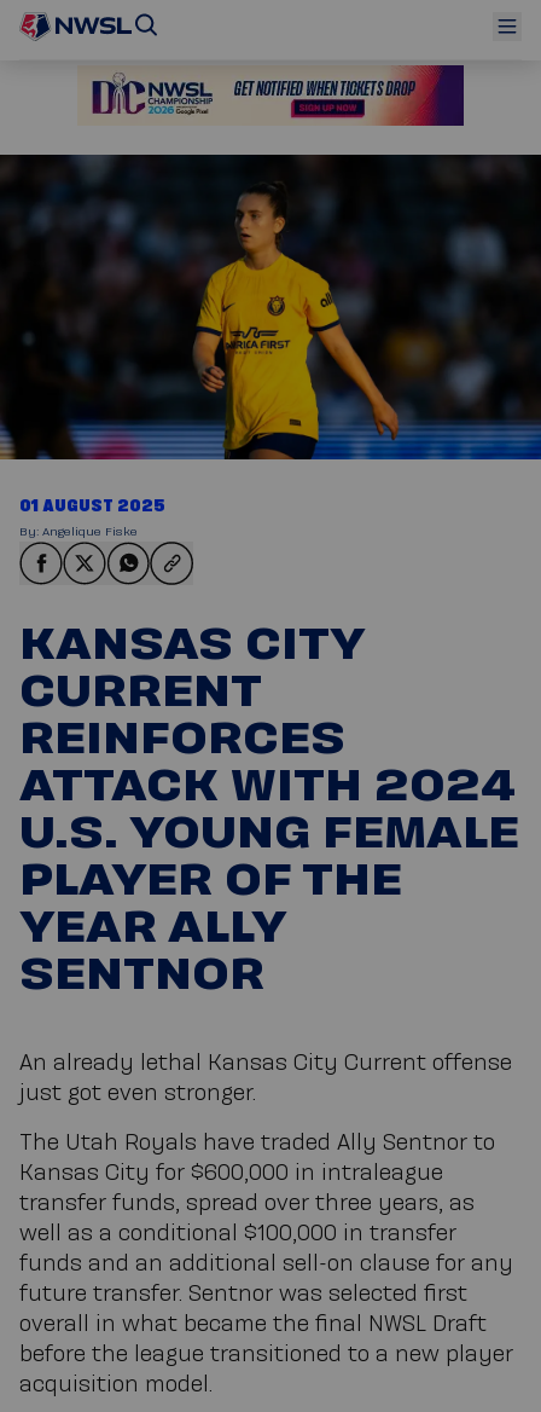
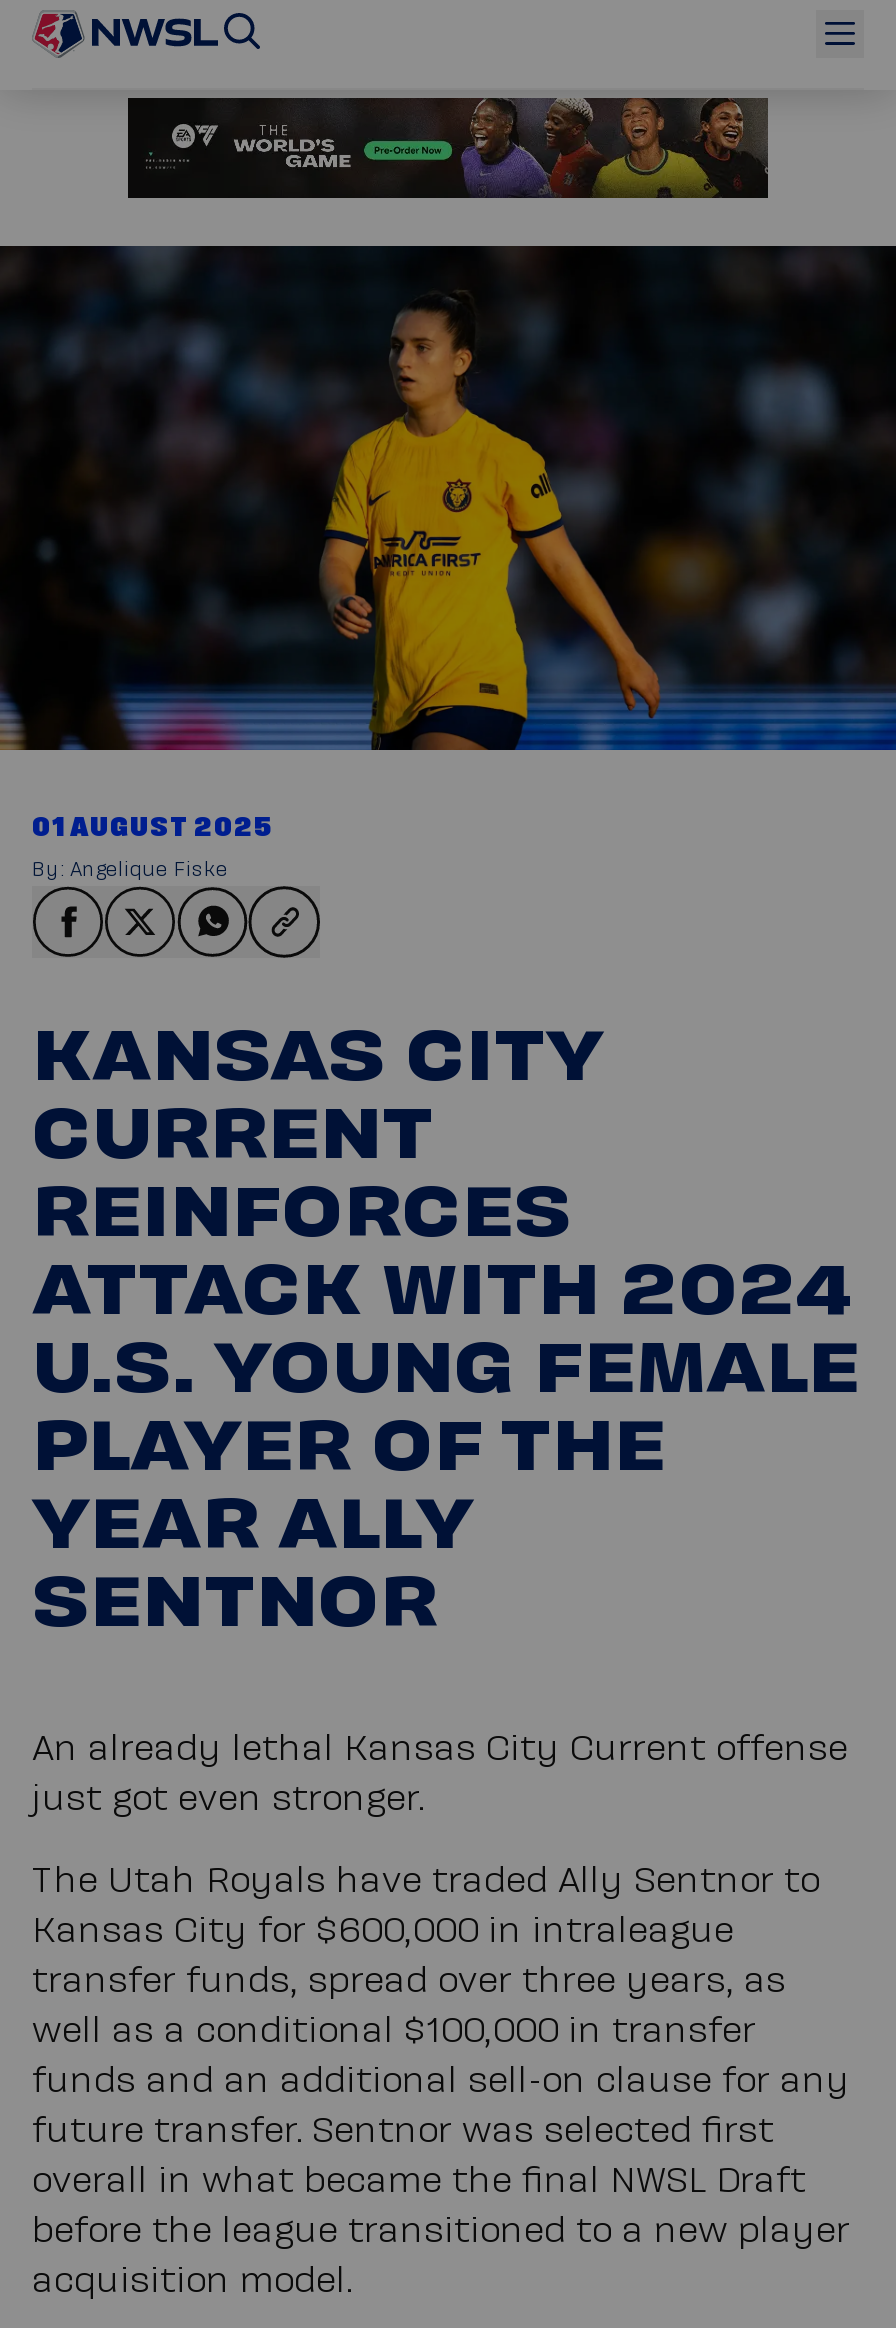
- [image]
+ [image]
